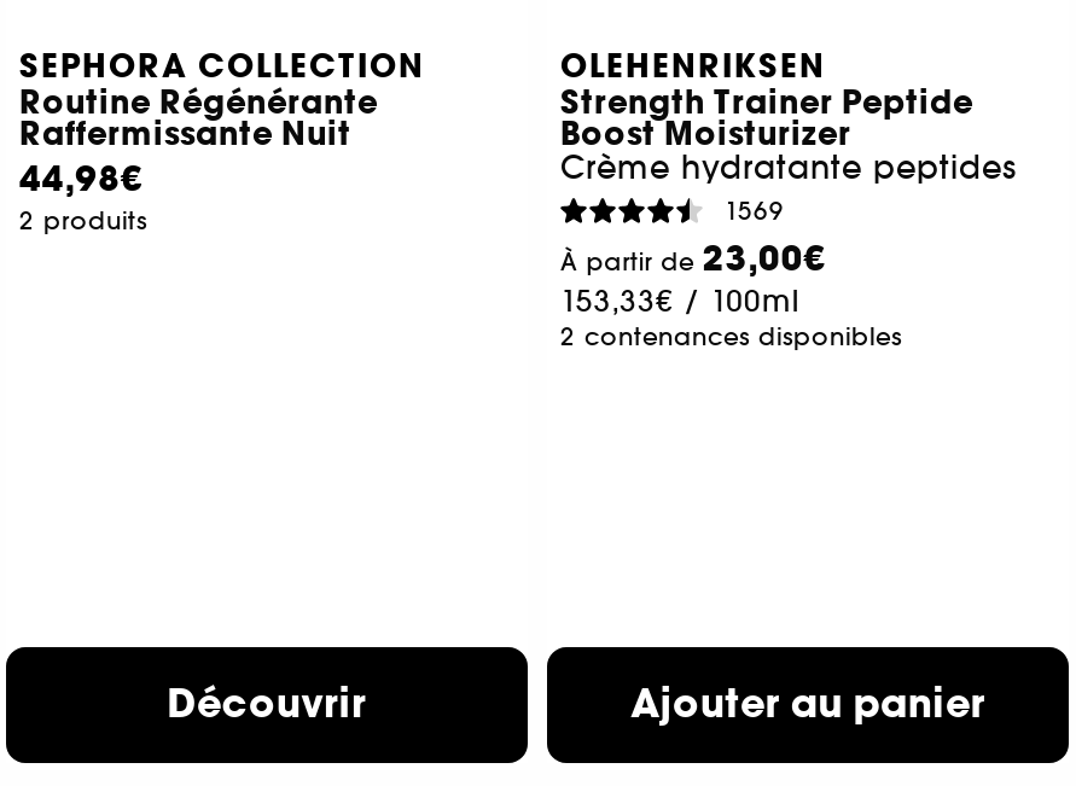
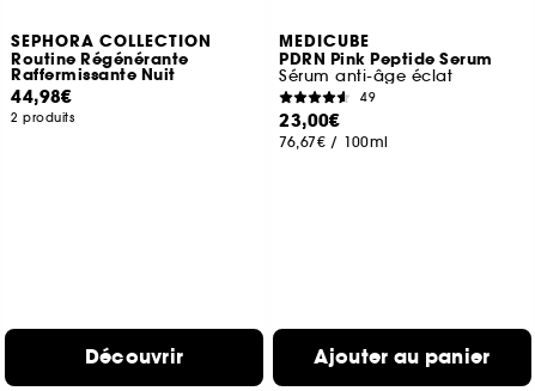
- OLEHENRIKSEN
- Strength Trainer Peptide
- Boost Moisturizer
- Crème hydratante peptides
- 1569
- À partir de 23,00€
- 153,33€ / 100ml
- 2 contenances disponibles
+ MEDICUBE
+ PDRN Pink Peptide Serum
+ Sérum anti-âge éclat
+ 49
+ 23,00€
+ 76,67€ / 100ml
